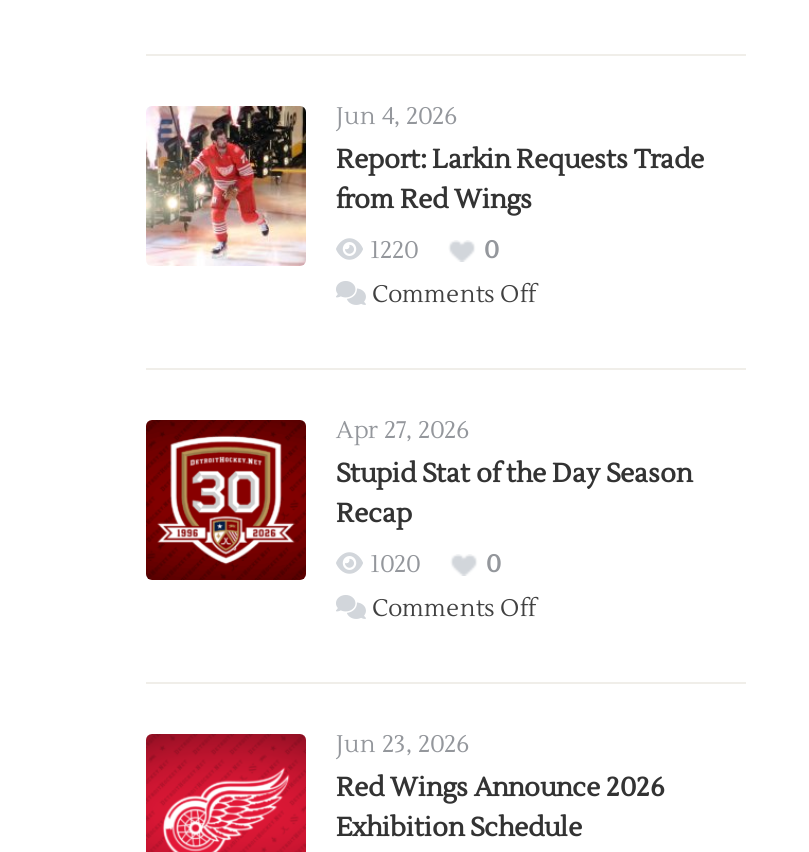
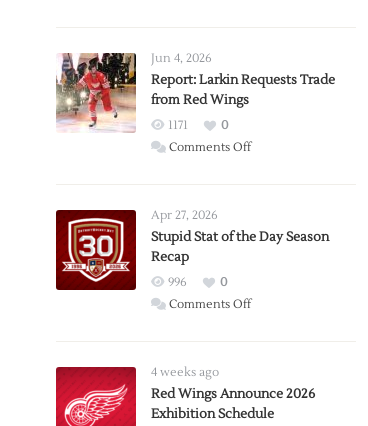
- 1220
+ 1171

- 1020
+ 996

- Jun 23, 2026
+ 4 weeks ago
